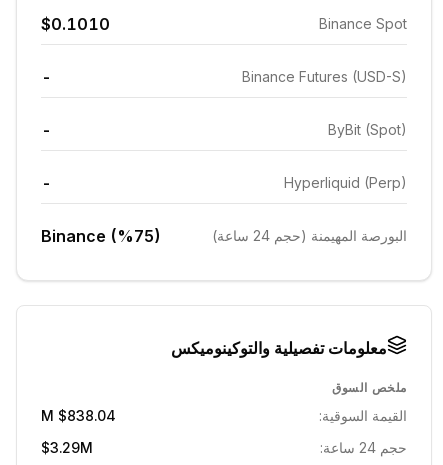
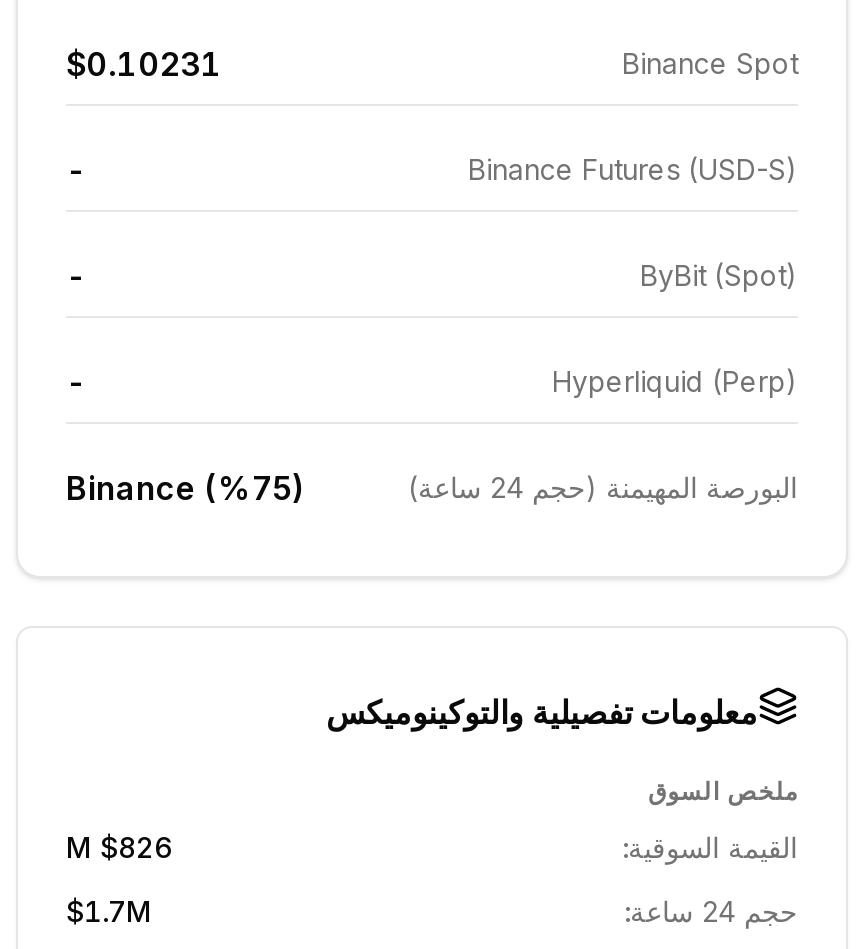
- $0.1010
+ $0.10231

- $838.04 M
+ $826 M

- $3.29M
+ $1.7M
